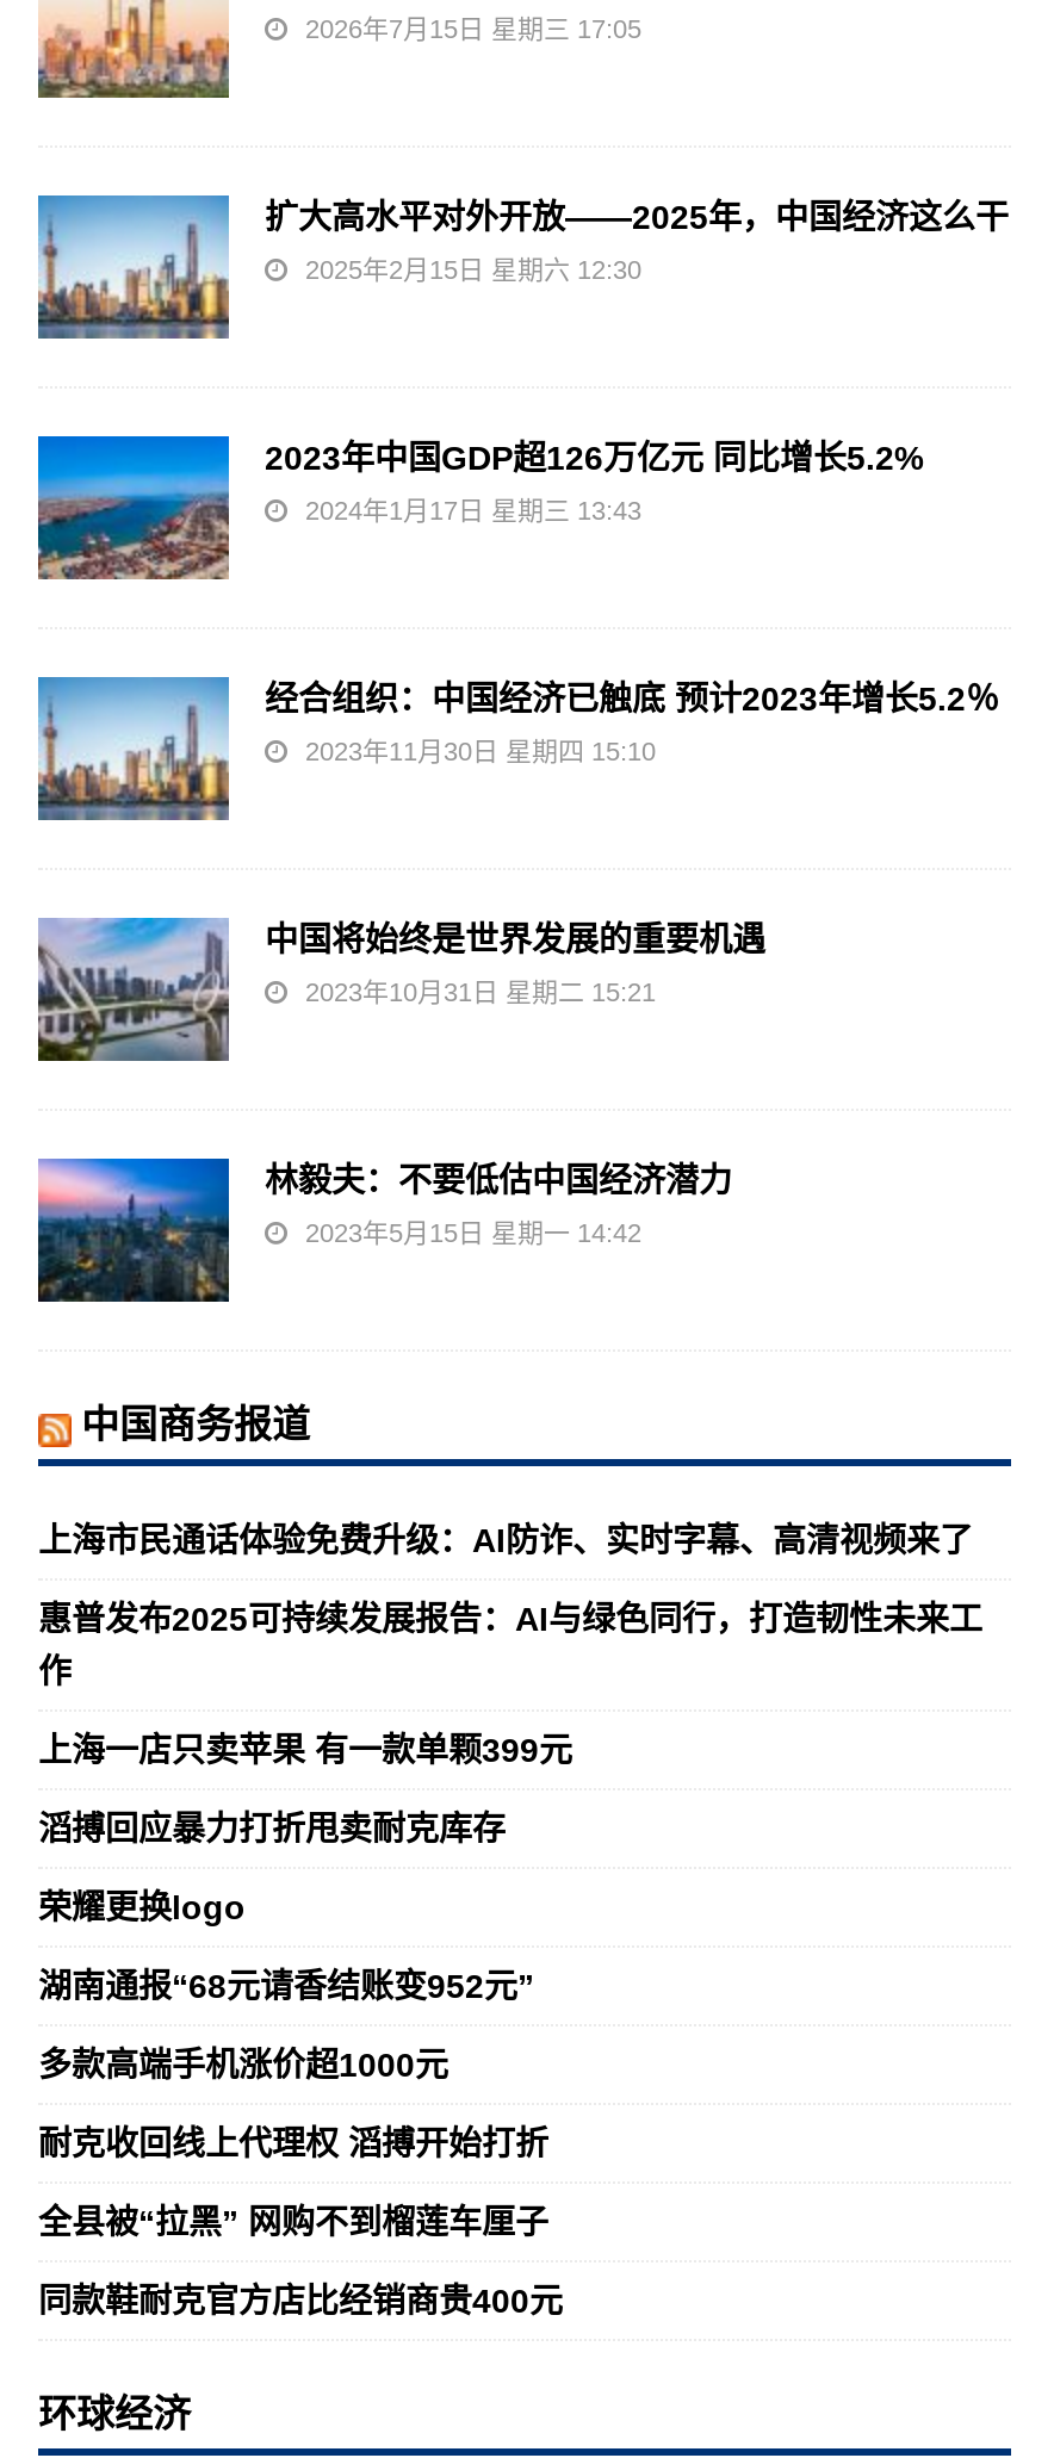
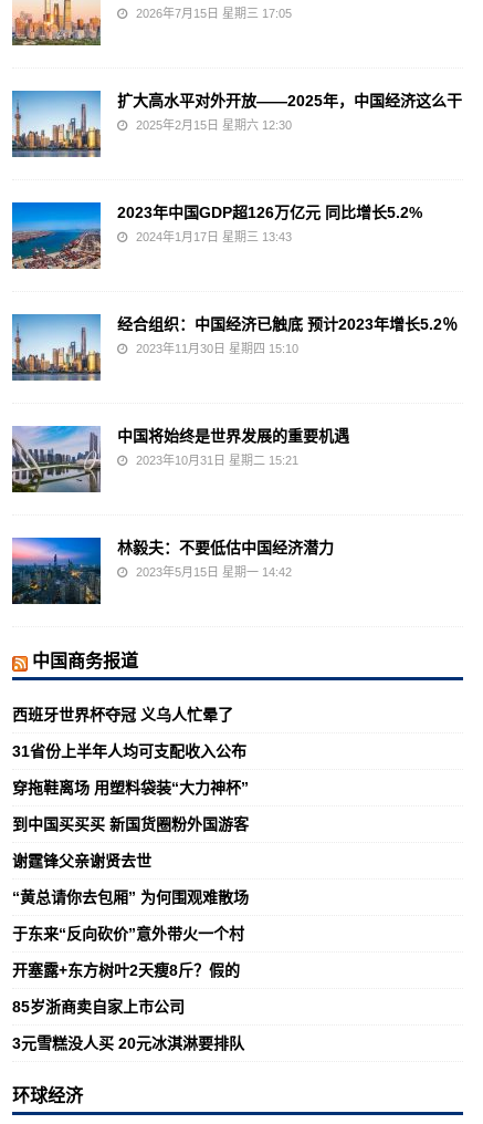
- 上海市民通话体验免费升级：AI防诈、实时字幕、高清视频来了
+ 西班牙世界杯夺冠 义乌人忙晕了

- 惠普发布2025可持续发展报告：AI与绿色同行，打造韧性未来工
- 作
+ 31省份上半年人均可支配收入公布

- 上海一店只卖苹果 有一款单颗399元
+ 穿拖鞋离场 用塑料袋装“大力神杯”

- 滔搏回应暴力打折甩卖耐克库存
+ 到中国买买买 新国货圈粉外国游客

- 荣耀更换logo
+ 谢霆锋父亲谢贤去世

- 湖南通报“68元请香结账变952元”
+ “黄总请你去包厢” 为何围观难散场

- 多款高端手机涨价超1000元
+ 于东来“反向砍价”意外带火一个村

- 耐克收回线上代理权 滔搏开始打折
+ 开塞露+东方树叶2天瘦8斤？假的

- 全县被“拉黑” 网购不到榴莲车厘子
+ 85岁浙商卖自家上市公司

- 同款鞋耐克官方店比经销商贵400元
+ 3元雪糕没人买 20元冰淇淋要排队
